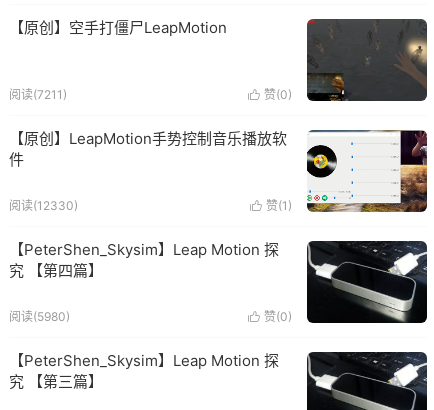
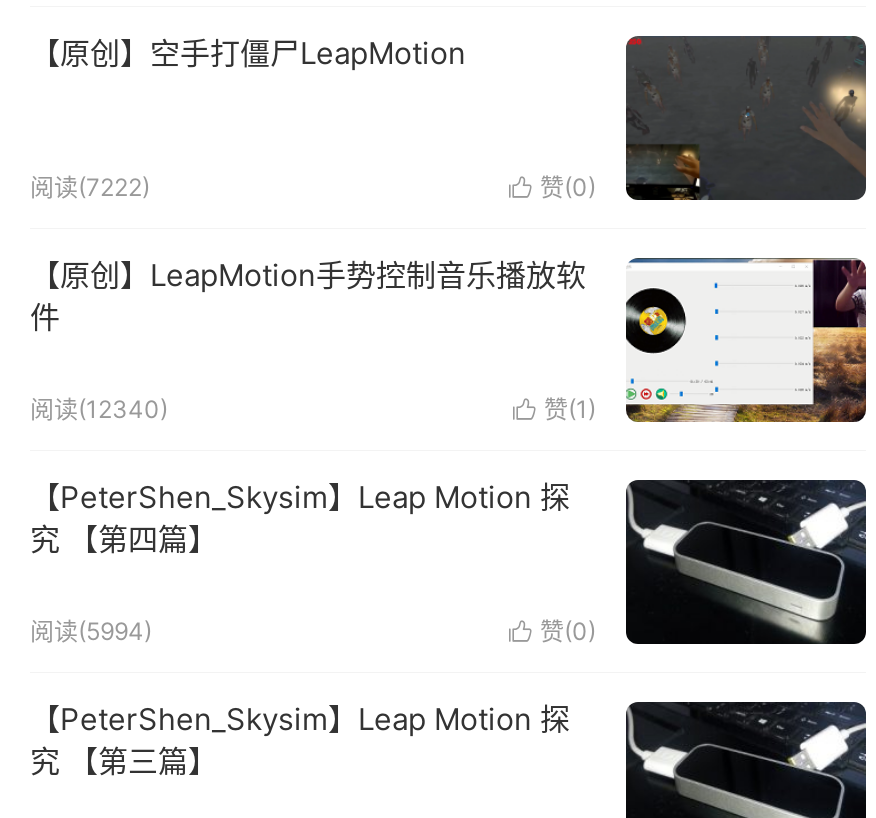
- 阅读(7211)
+ 阅读(7222)

- 阅读(12330)
+ 阅读(12340)

- 阅读(5980)
+ 阅读(5994)
